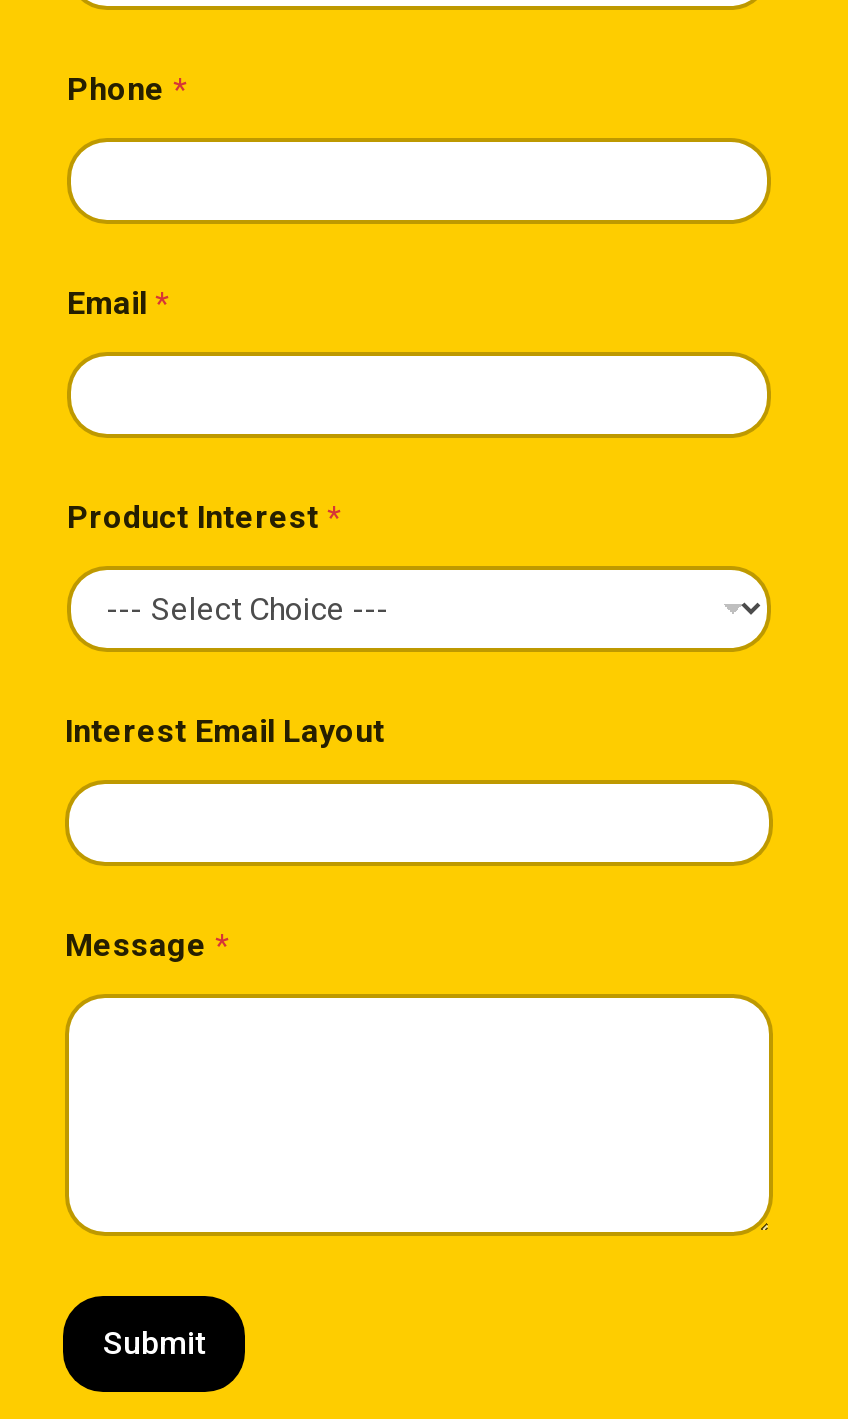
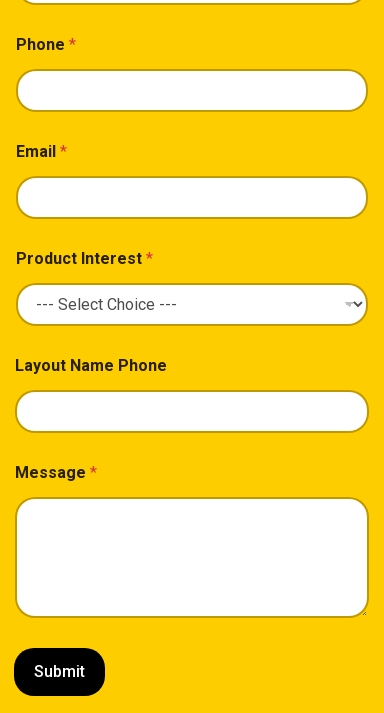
- Interest Email Layout
+ Layout Name Phone
